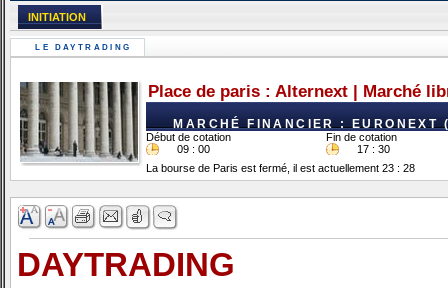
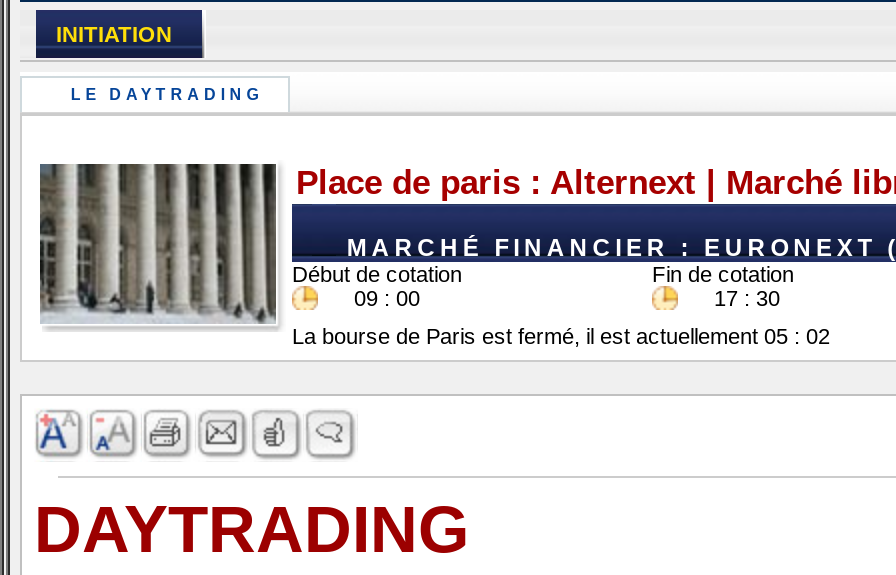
- La bourse de Paris est fermé, il est actuellement 23 : 28
+ La bourse de Paris est fermé, il est actuellement 05 : 02
